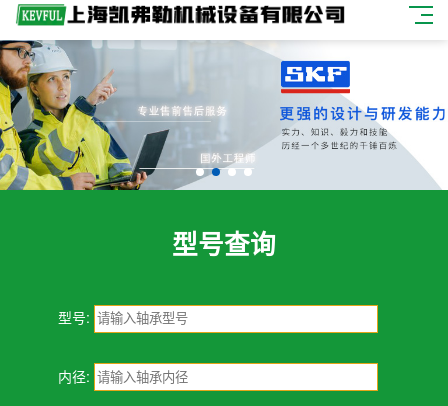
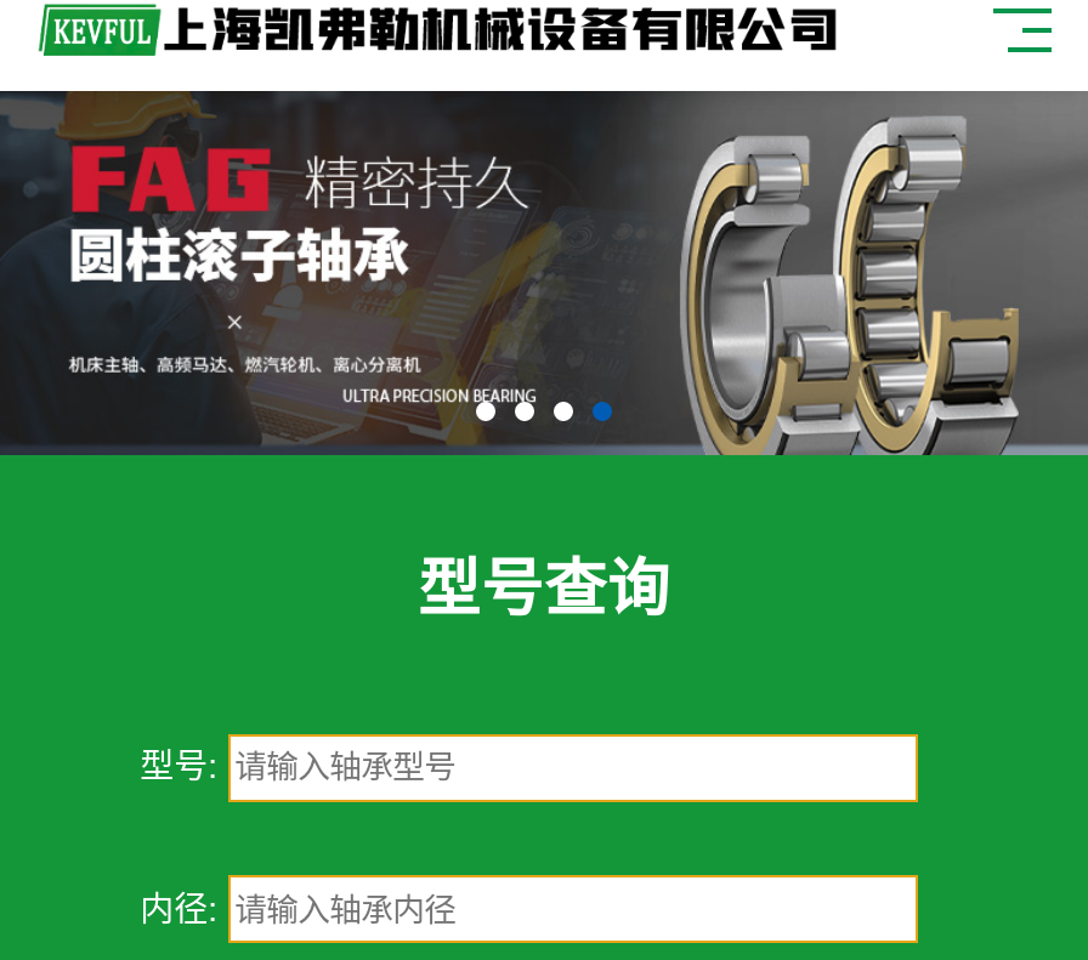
- [image]
+ [image]
